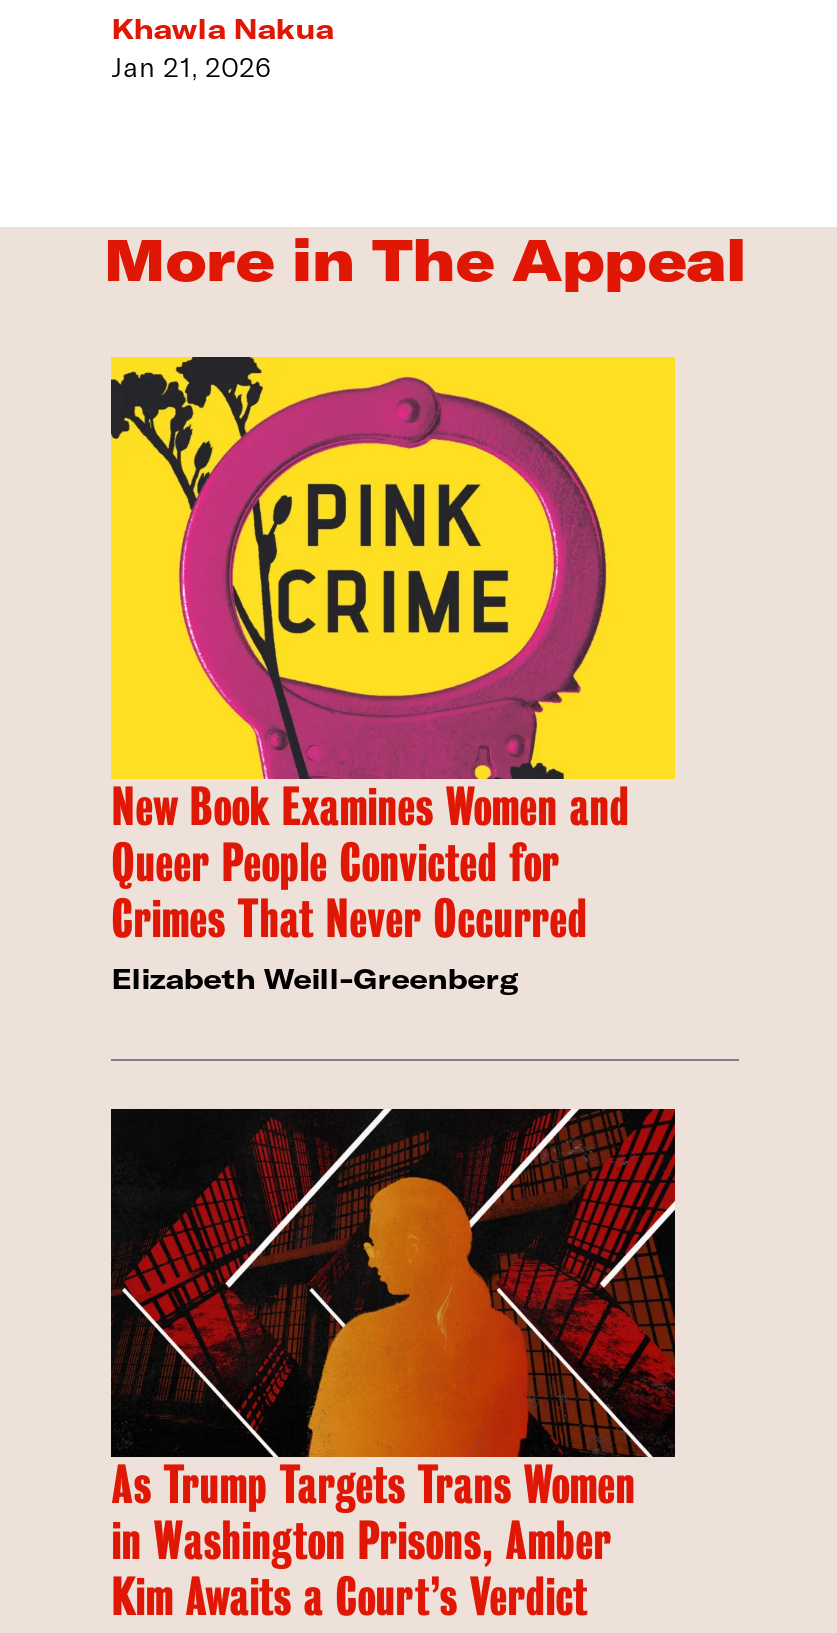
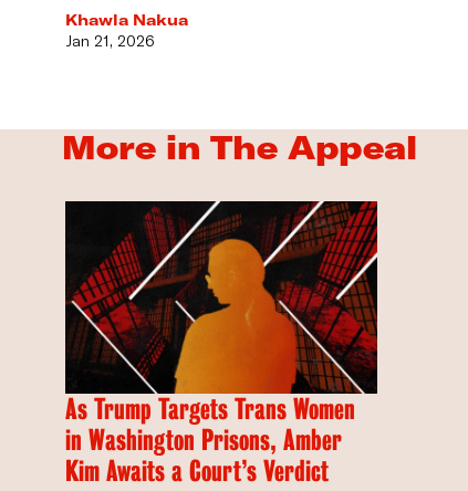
- [image]
- New Book Examines Women and
- Queer People Convicted for
- Crimes That Never Occurred
- Elizabeth Weill-Greenberg
